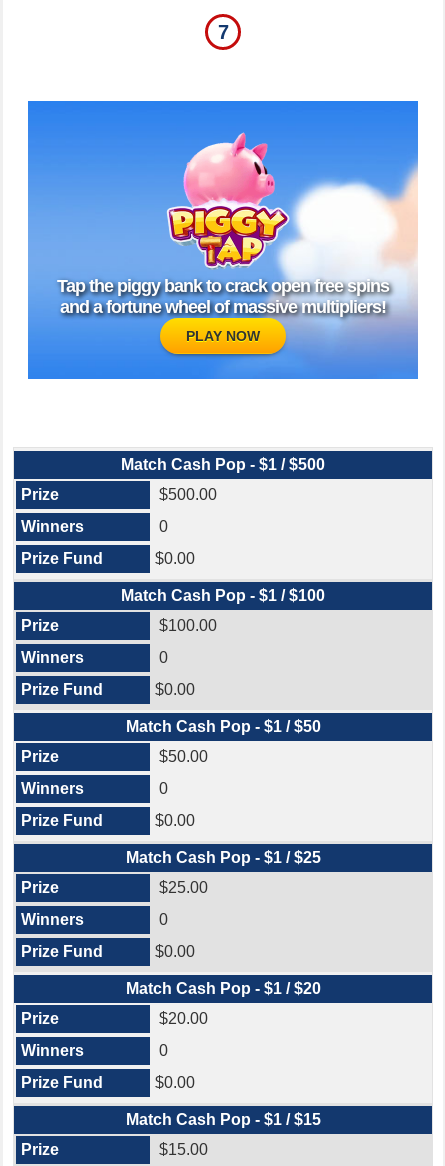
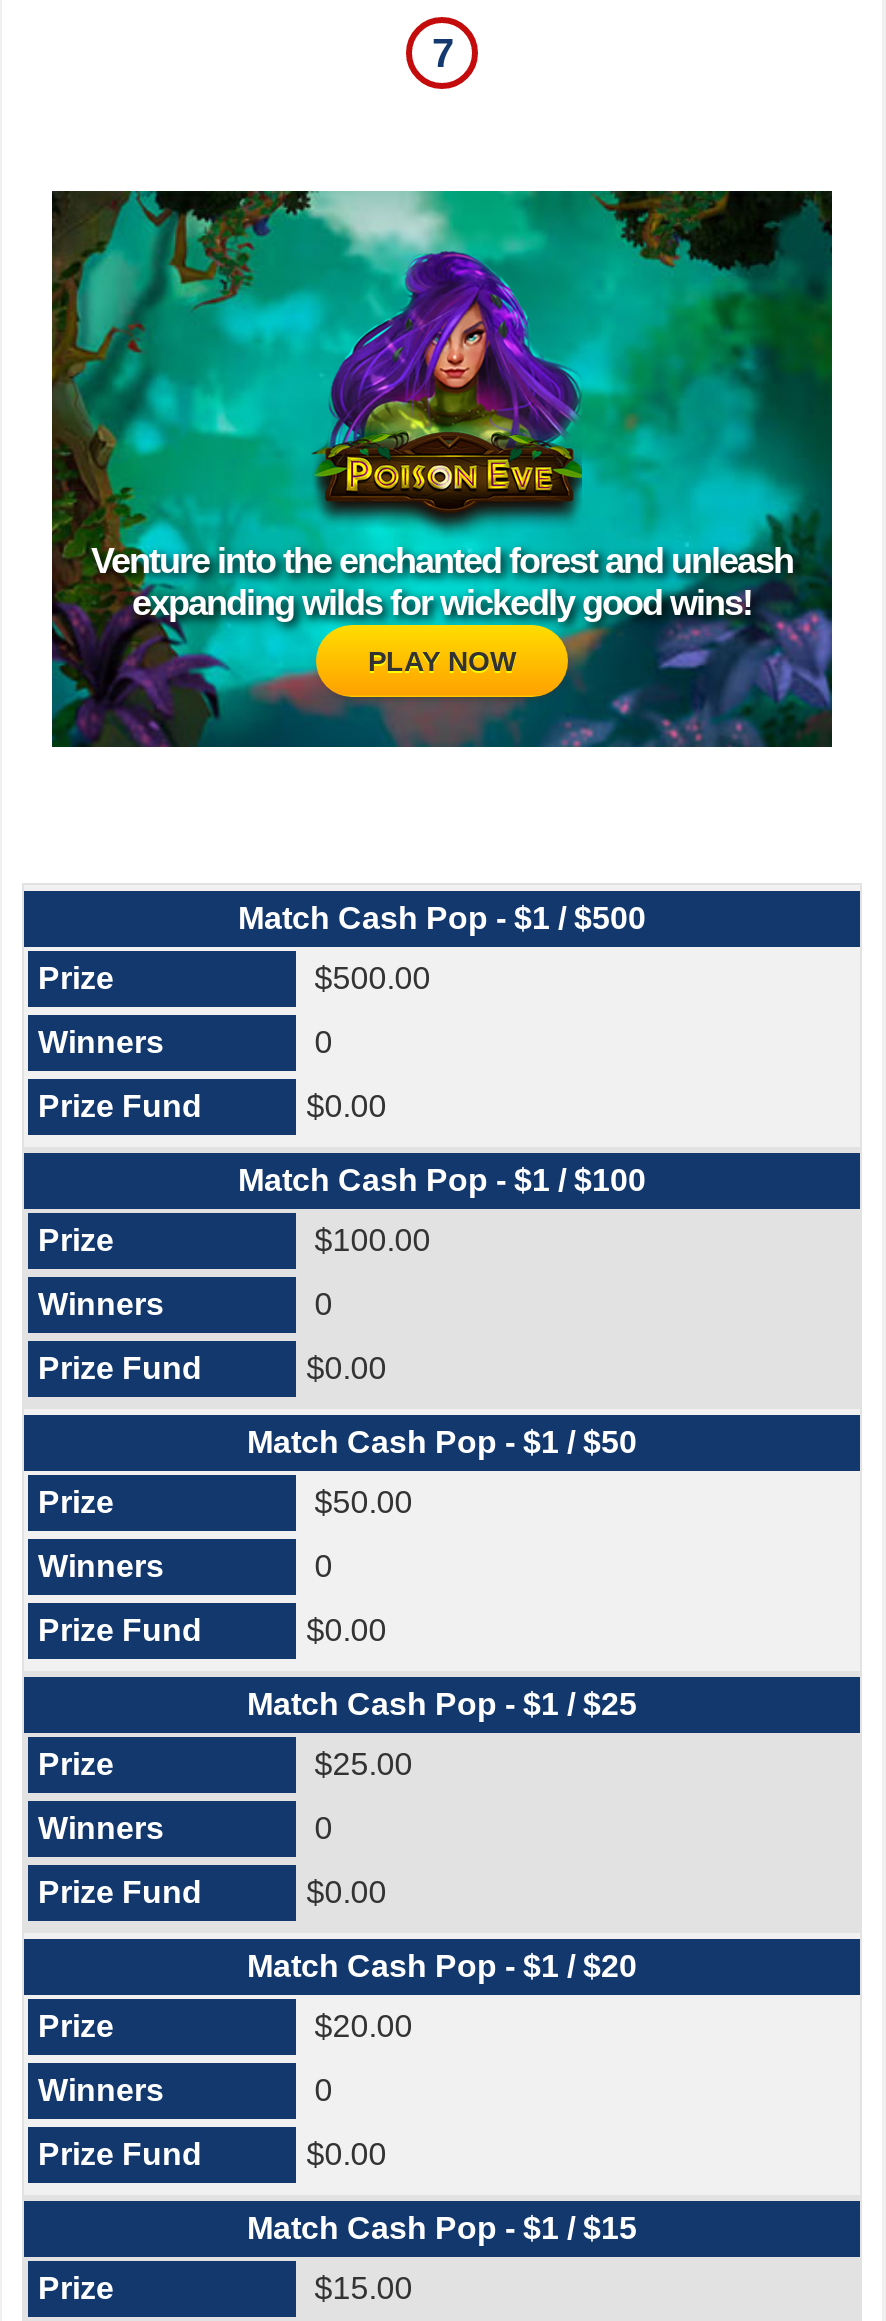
- [image]
- Tap the piggy bank to crack open free spins
- and a fortune wheel of massive multipliers!
+ [image]
+ Venture into the enchanted forest and unleash
+ expanding wilds for wickedly good wins!
